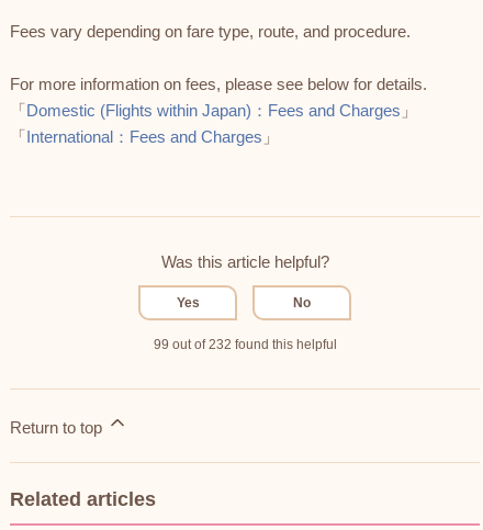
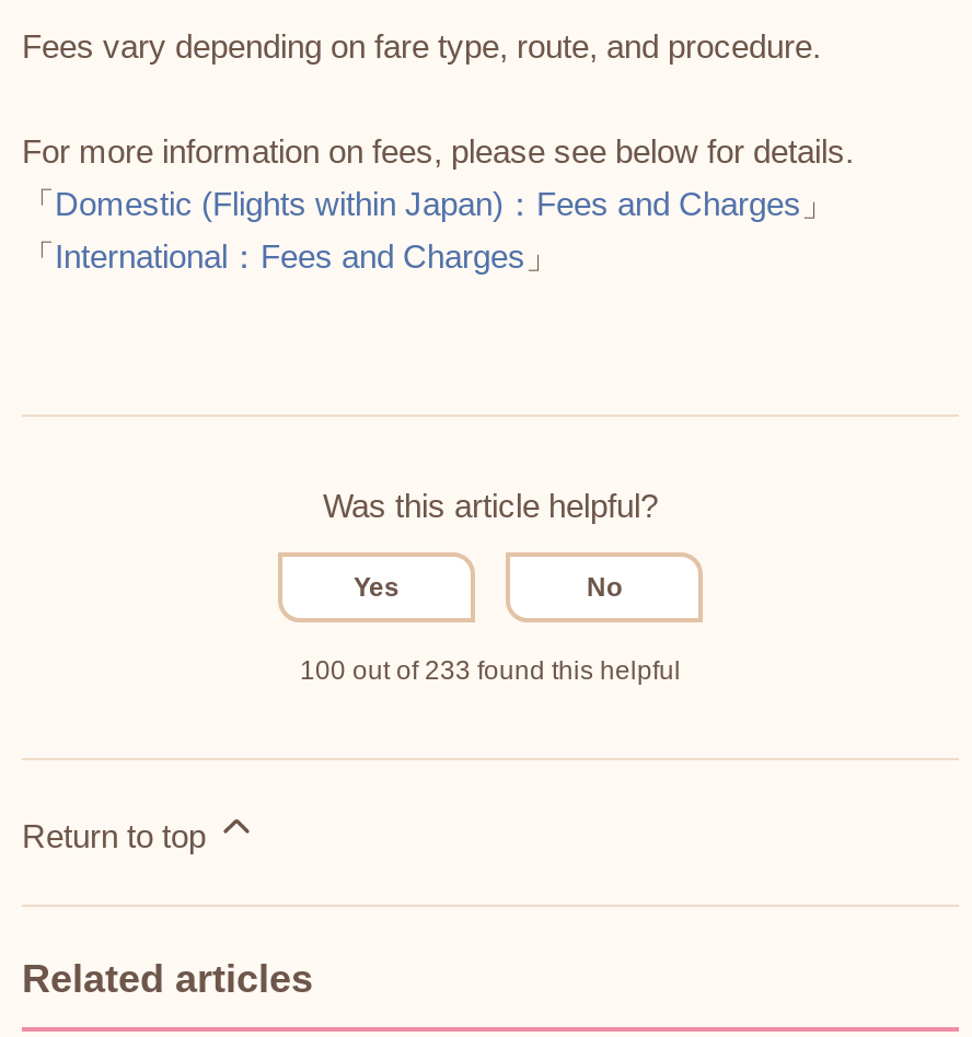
- 99 out of 232 found this helpful
+ 100 out of 233 found this helpful
